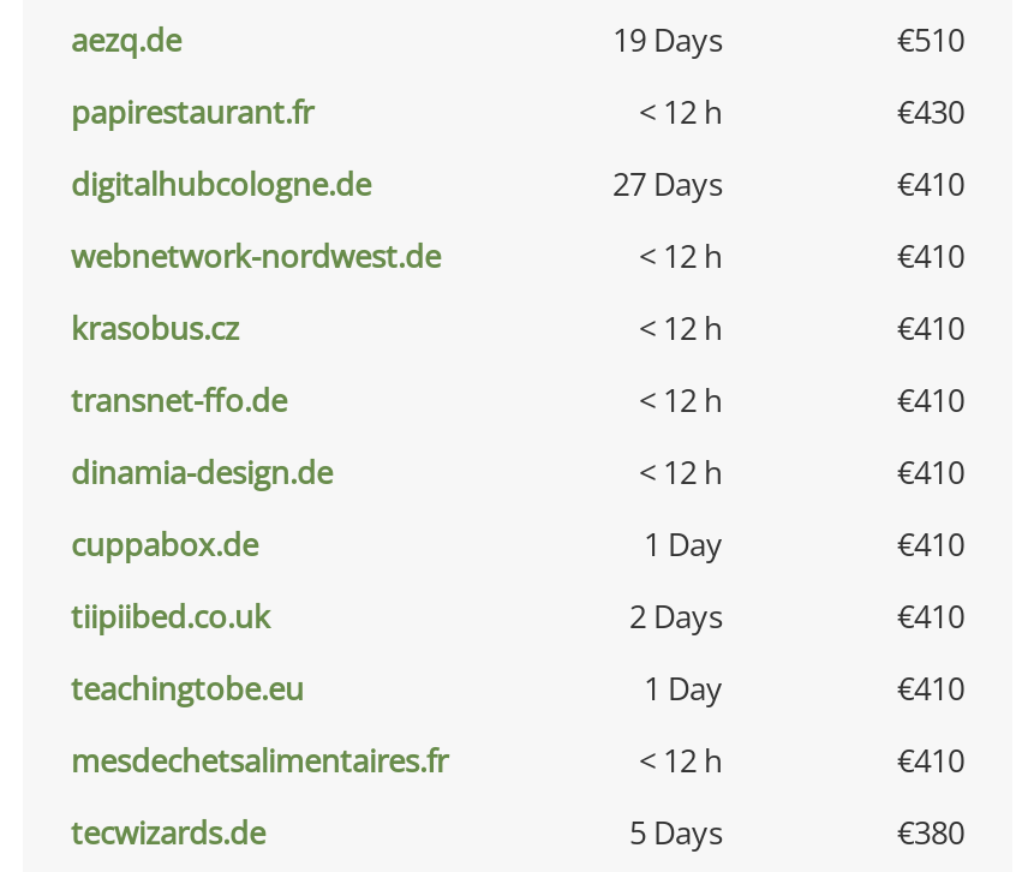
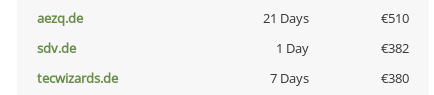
- 19 Days
+ 21 Days

- papirestaurant.fr
- < 12 h
- €430
- digitalhubcologne.de
- 27 Days
- €410
- webnetwork-nordwest.de
- < 12 h
- €410
- krasobus.cz
- < 12 h
- €410
- transnet-ffo.de
- < 12 h
- €410
- dinamia-design.de
- < 12 h
- €410
- cuppabox.de
+ sdv.de

- €410
- tiipiibed.co.uk
- 2 Days
- €410
- teachingtobe.eu
- 1 Day
- €410
- mesdechetsalimentaires.fr
- < 12 h
- €410
+ €382

- 5 Days
+ 7 Days
